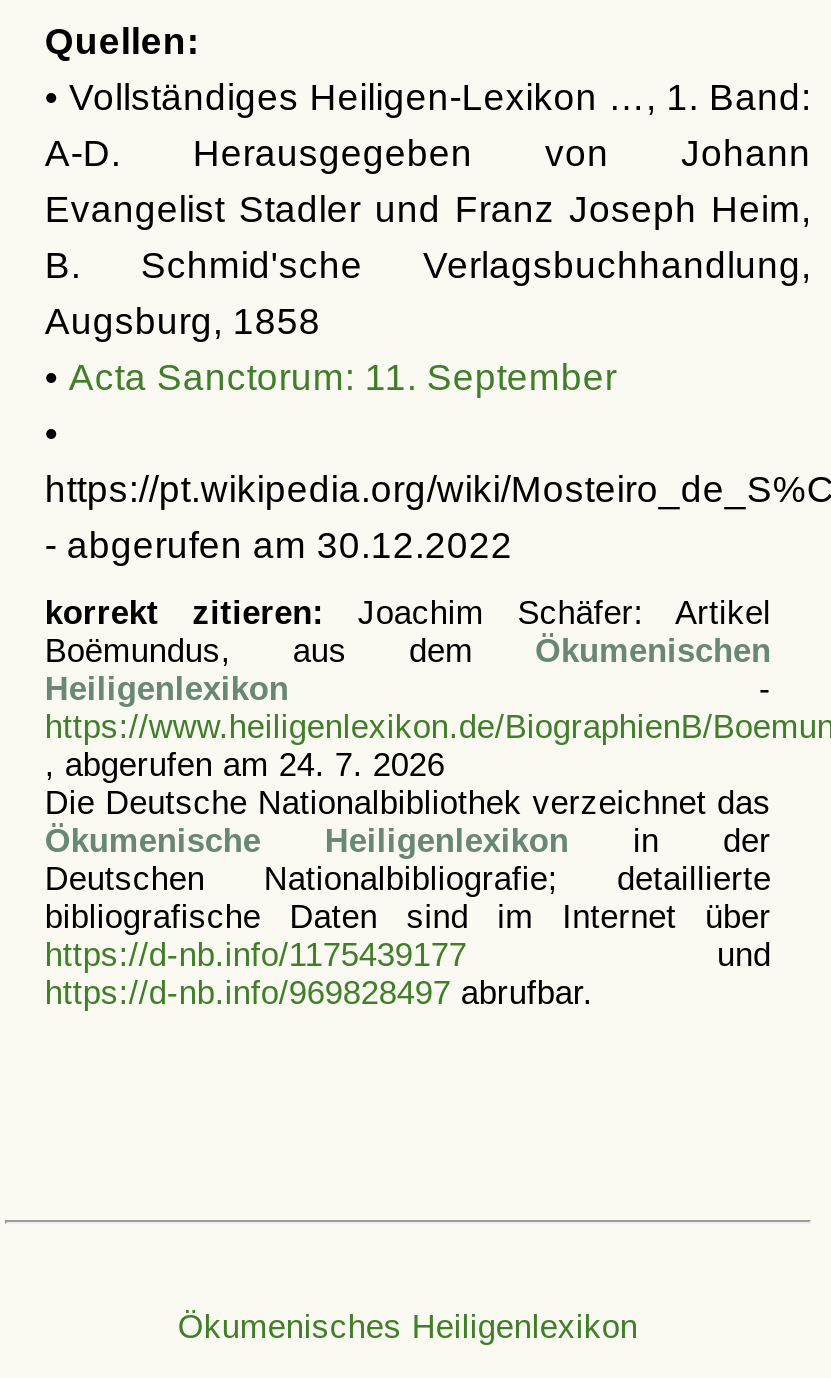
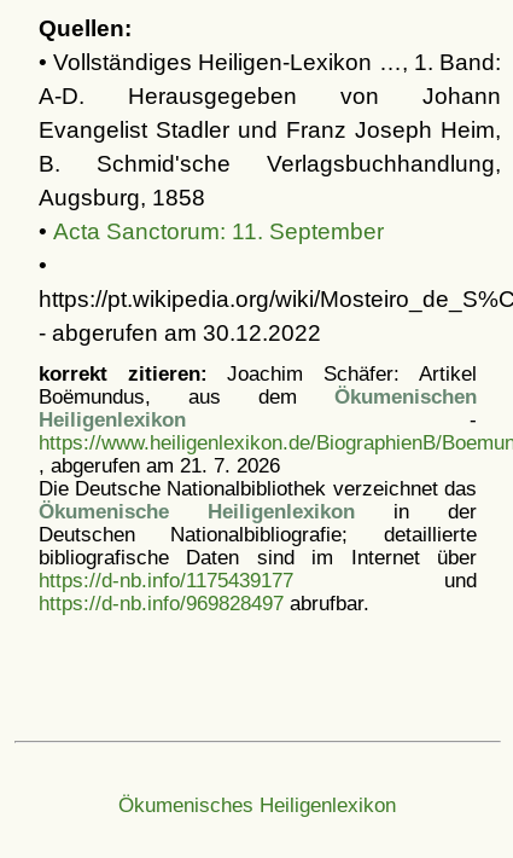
- , abgerufen am 24. 7. 2026
+ , abgerufen am 21. 7. 2026
